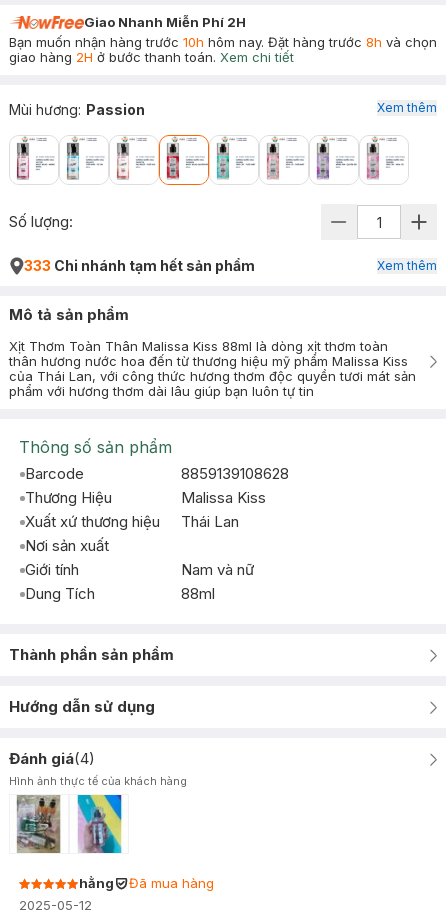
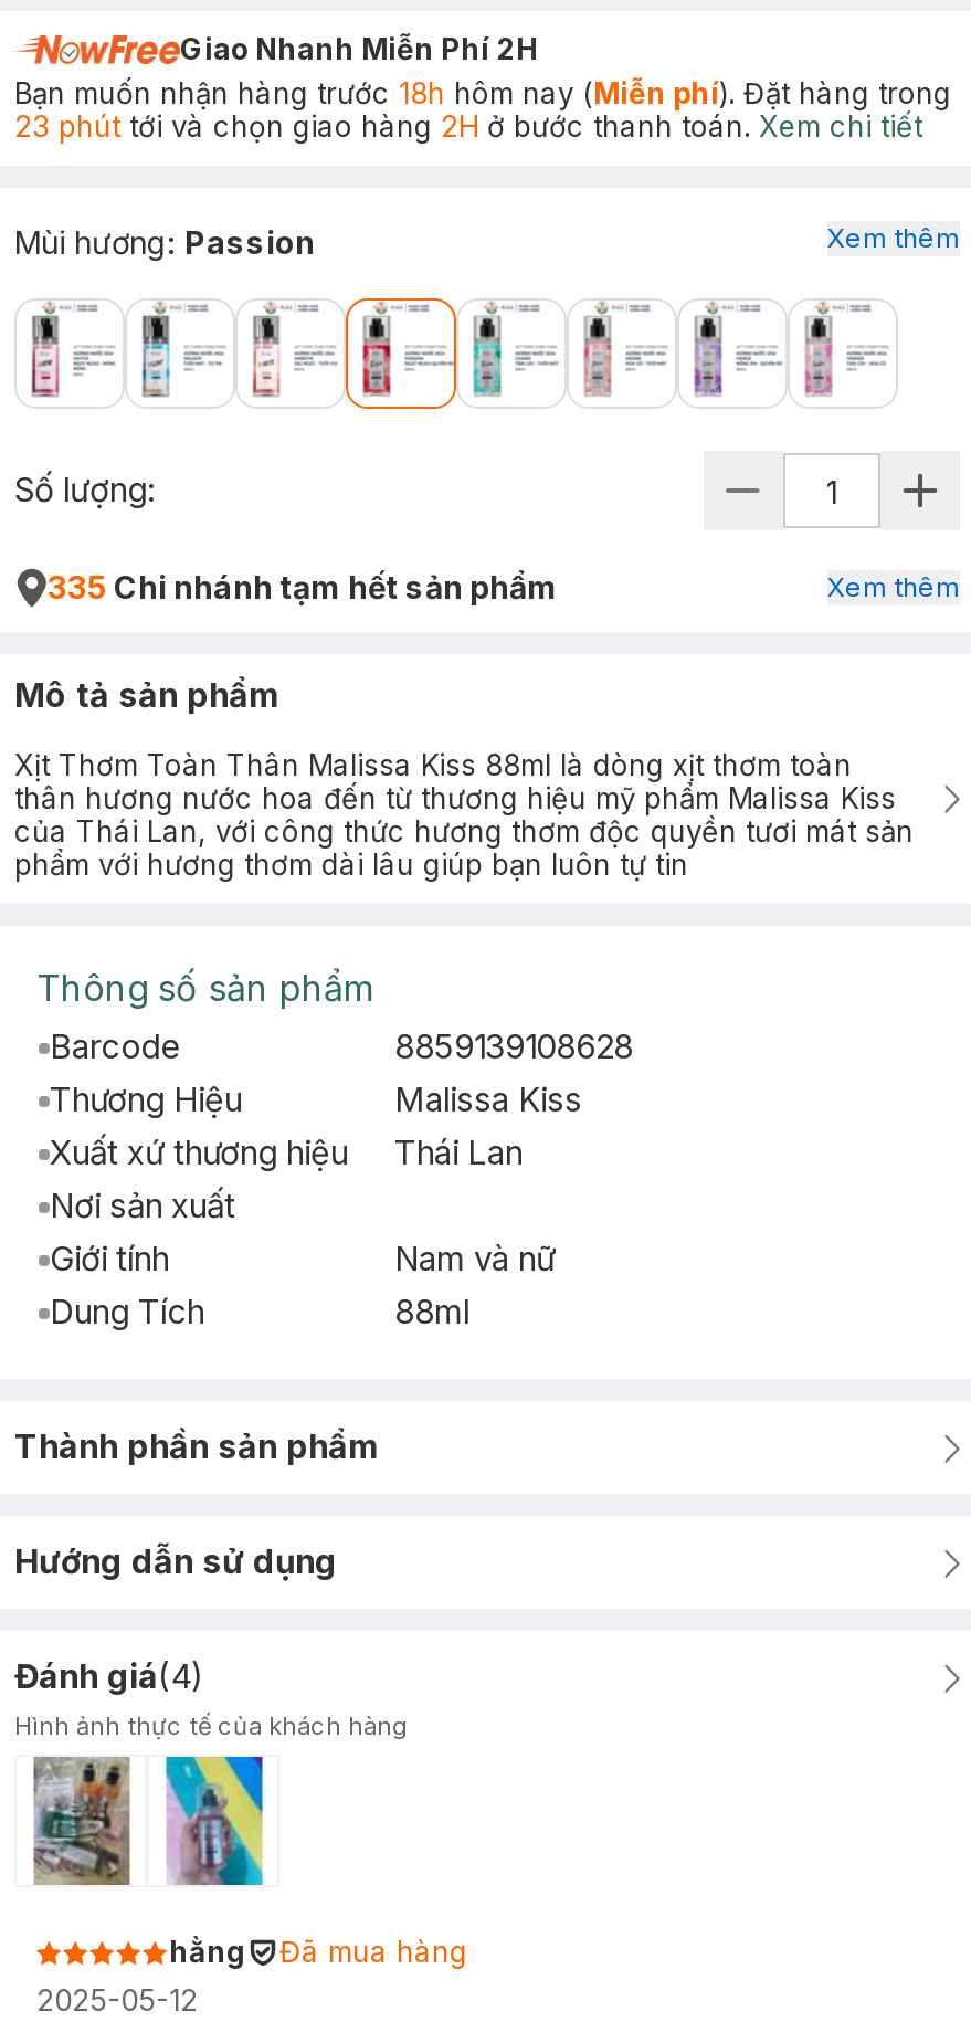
- Bạn muốn nhận hàng trước 10h hôm nay. Đặt hàng trước 8h và chọn
- giao hàng 2H ở bước thanh toán. Xem chi tiết
+ Bạn muốn nhận hàng trước 18h hôm nay (Miễn phí). Đặt hàng trong
+ 23 phút tới và chọn giao hàng 2H ở bước thanh toán. Xem chi tiết

- 333 Chi nhánh tạm hết sản phẩm
+ 335 Chi nhánh tạm hết sản phẩm
